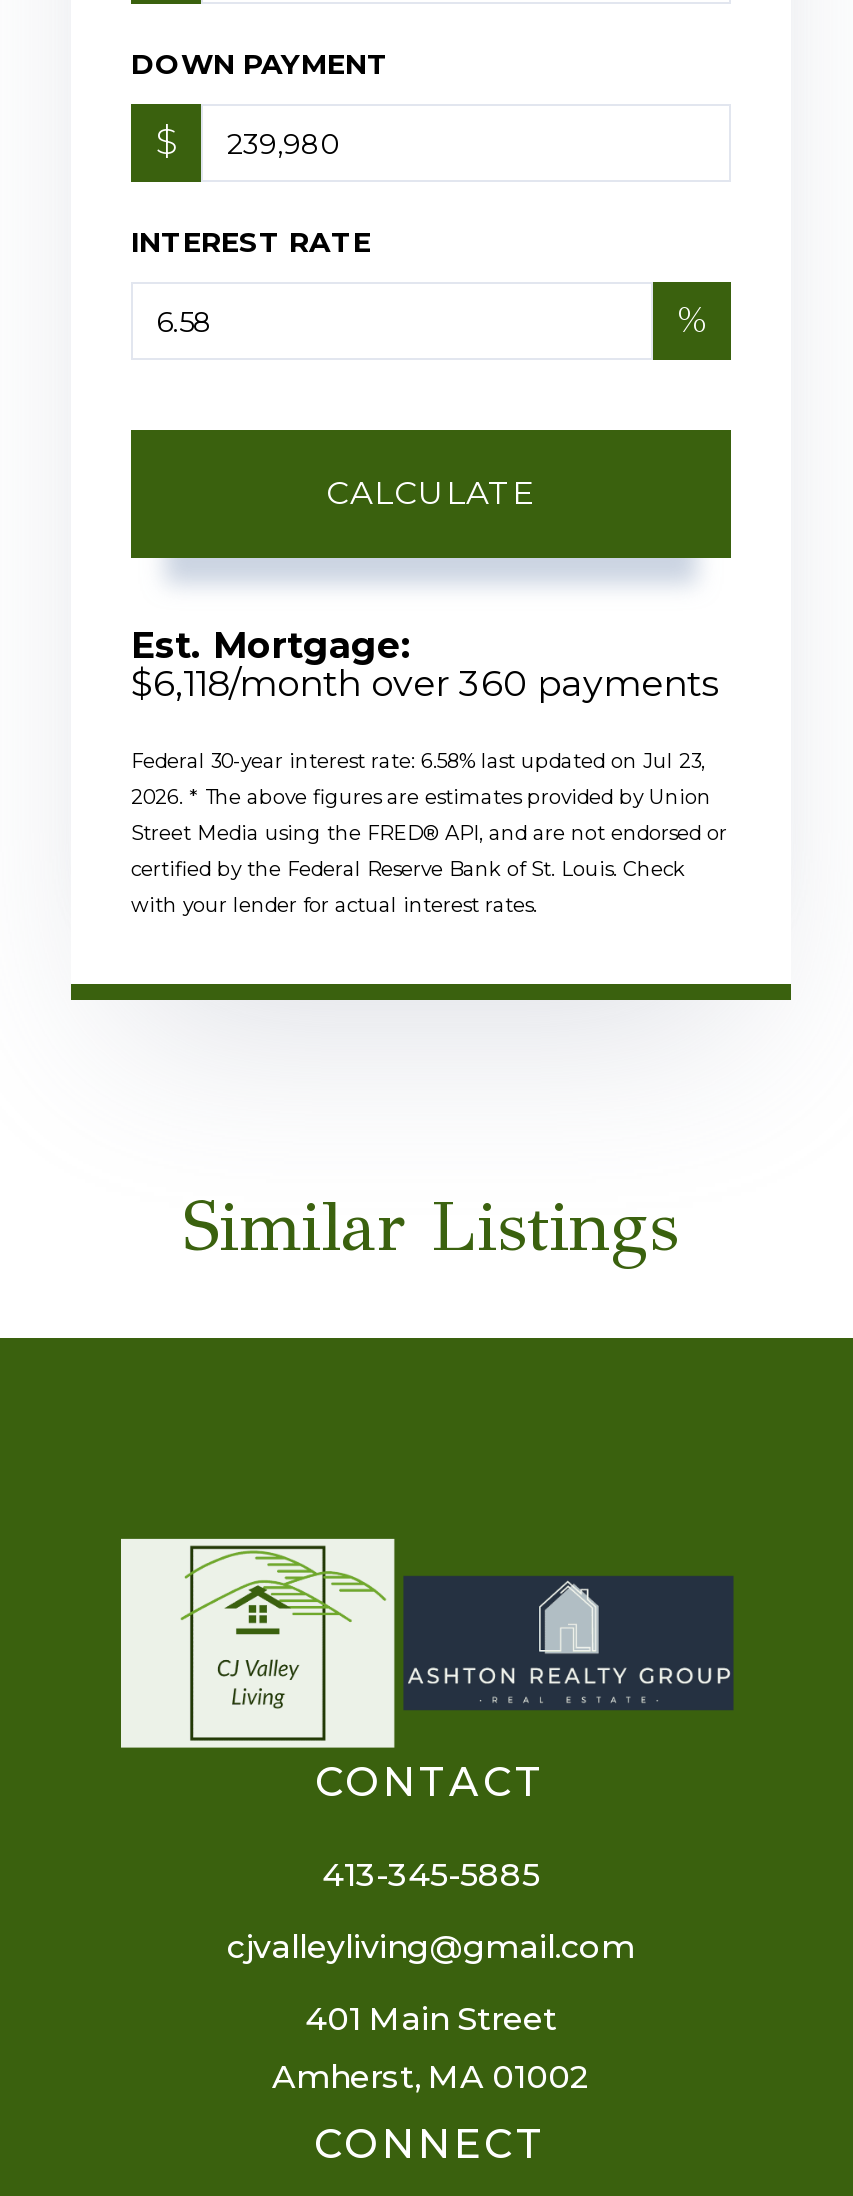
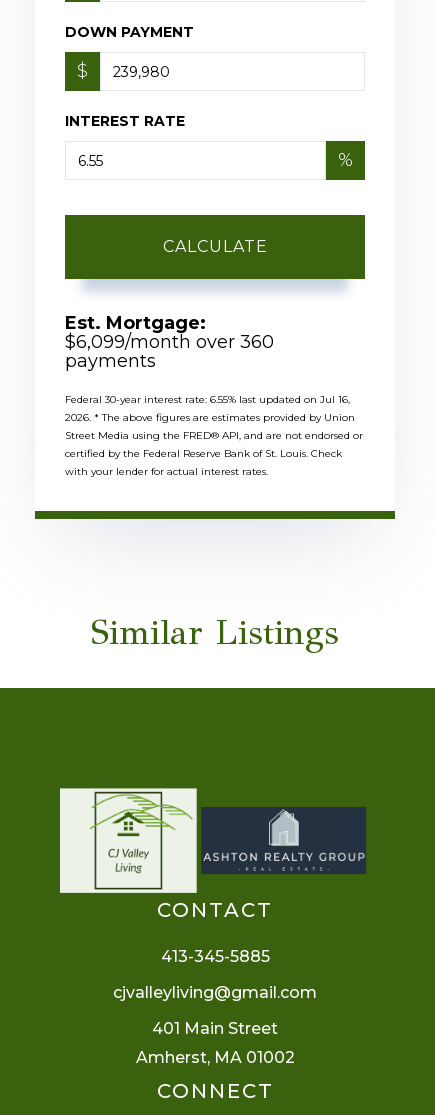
- $6,118/month over 360 payments
+ $6,099/month over 360
+ payments

- Federal 30-year interest rate: 6.58% last updated on Jul 23,
+ Federal 30-year interest rate: 6.55% last updated on Jul 16,
